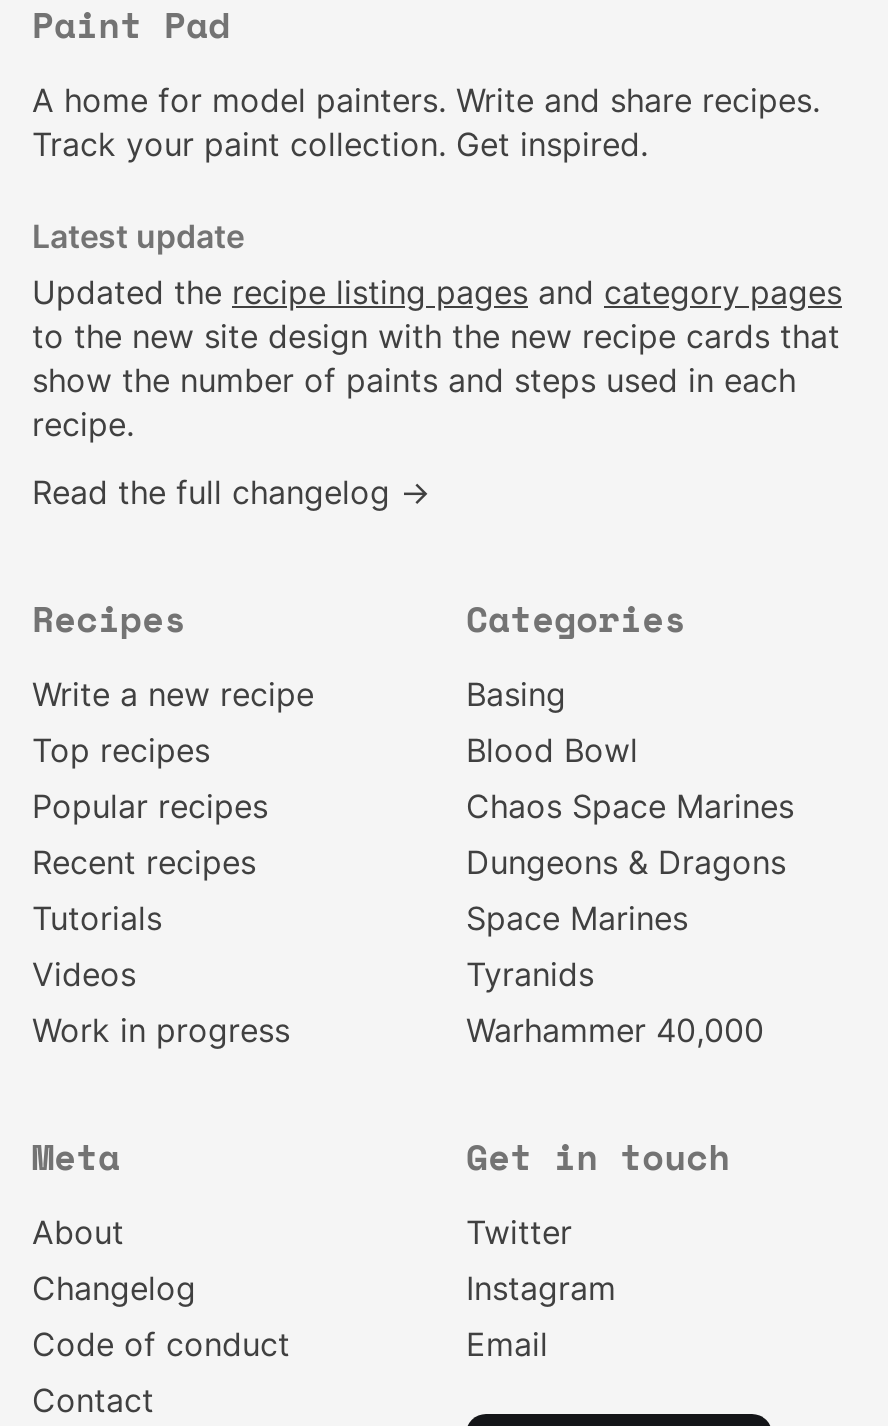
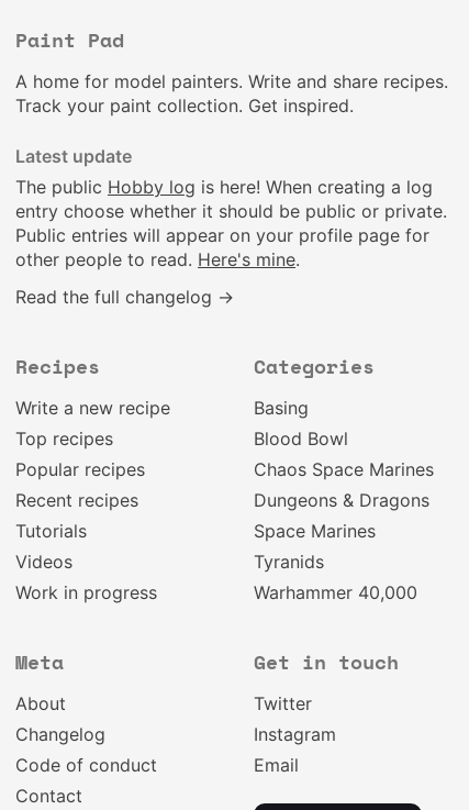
- Updated the recipe listing pages and category pages
- to the new site design with the new recipe cards that
- show the number of paints and steps used in each
- recipe.
+ The public Hobby log is here! When creating a log
+ entry choose whether it should be public or private.
+ Public entries will appear on your profile page for
+ other people to read. Here's mine.
